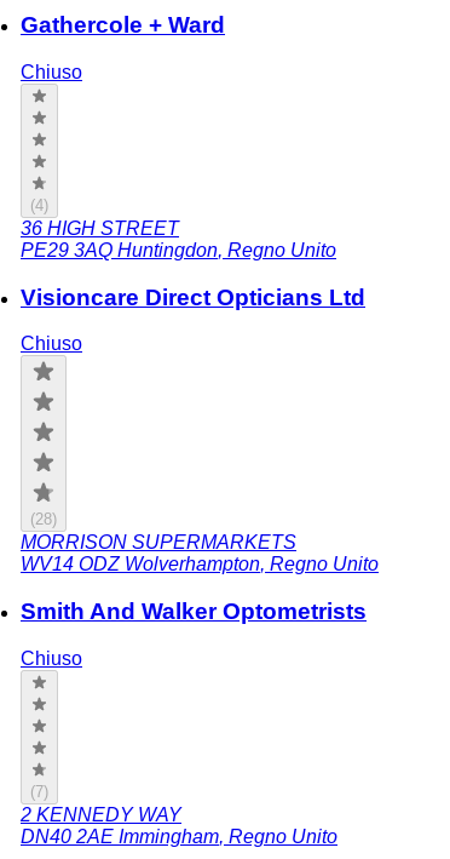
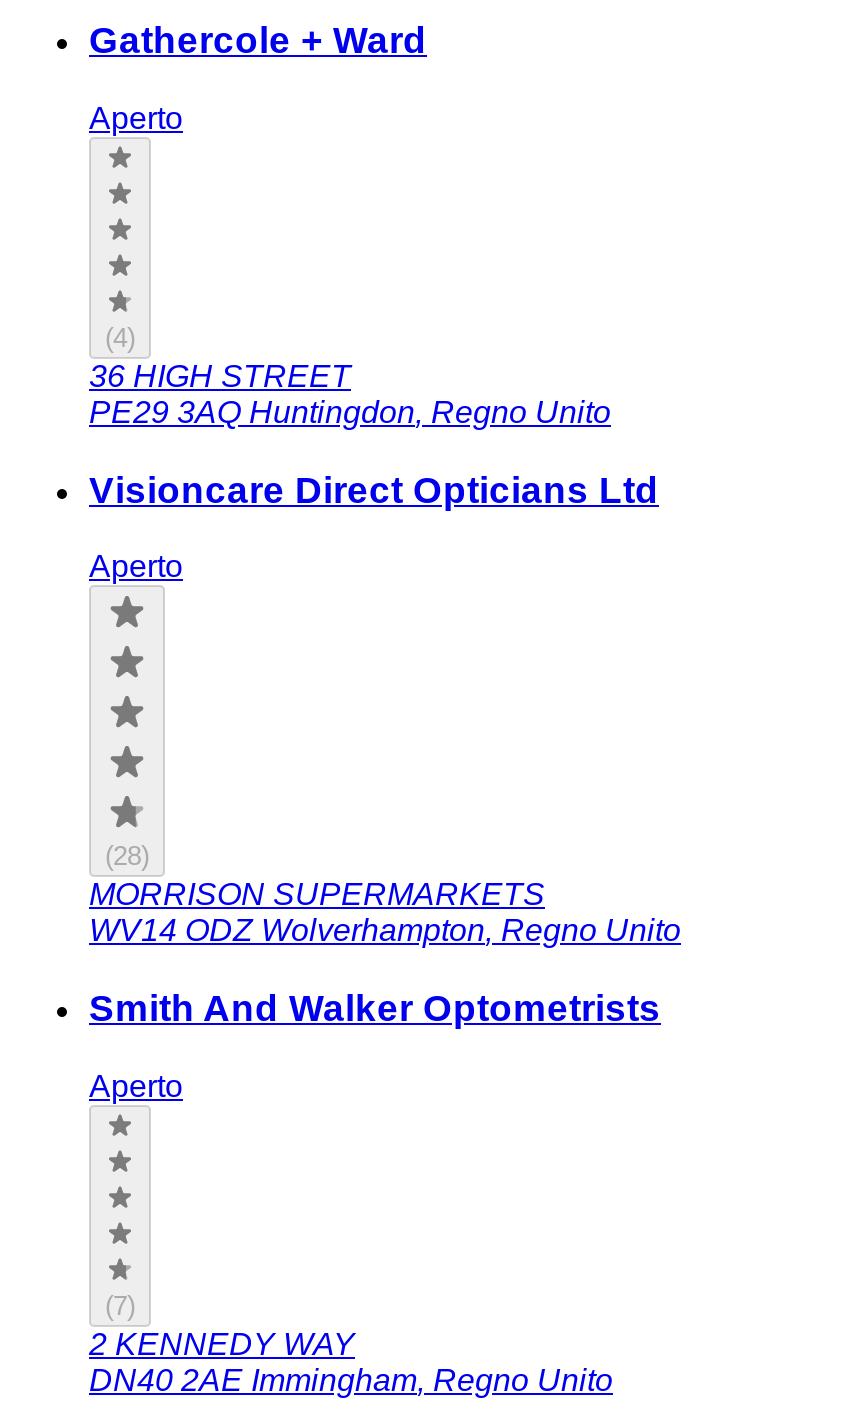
- Chiuso
+ Aperto

- Chiuso
+ Aperto

- Chiuso
+ Aperto
